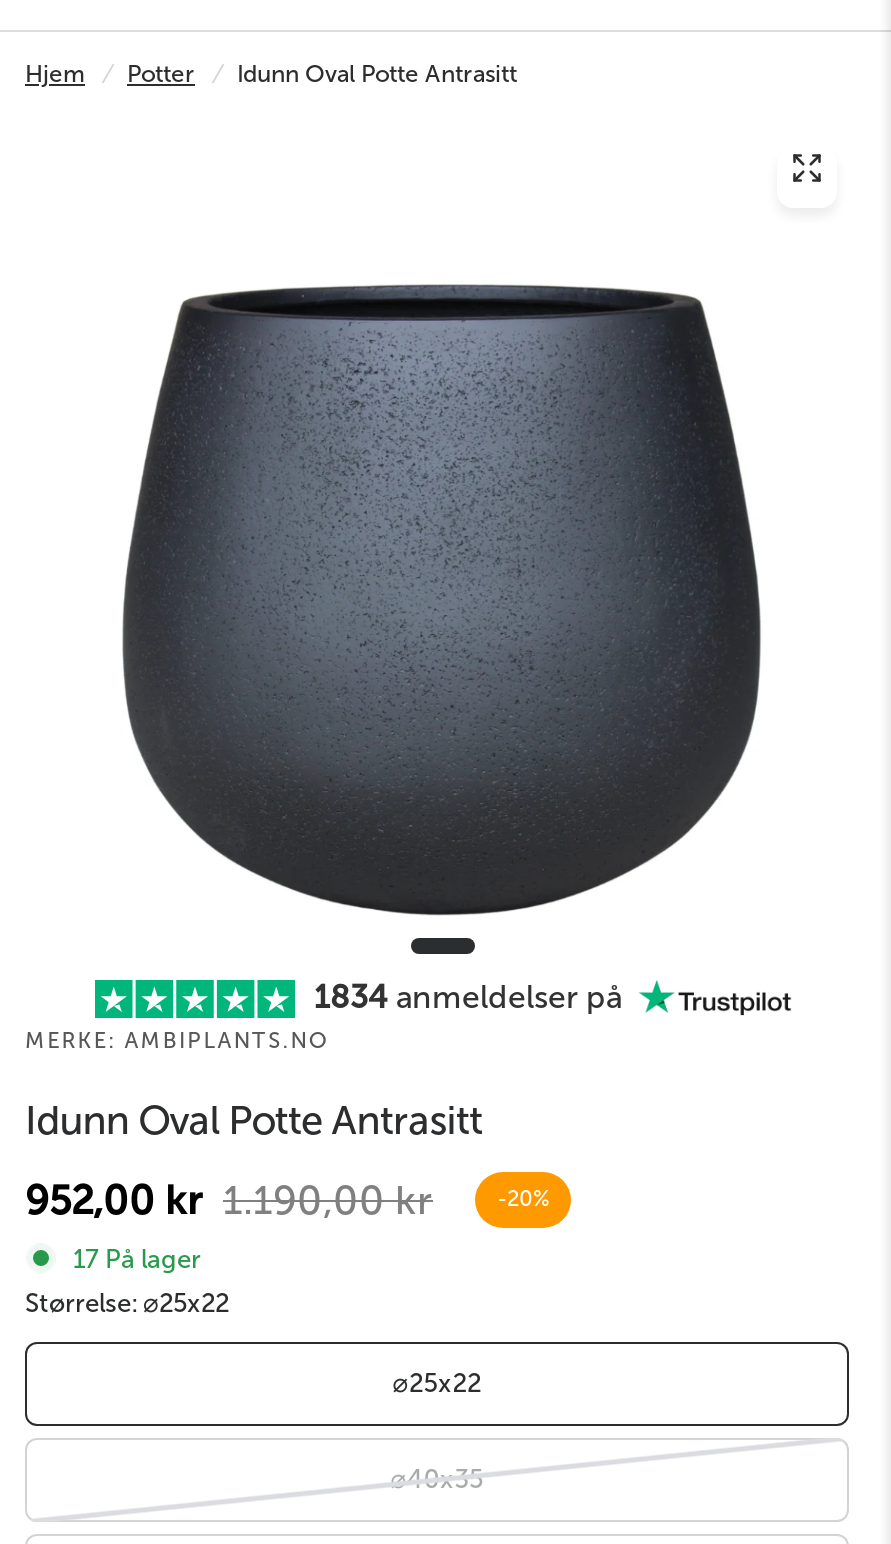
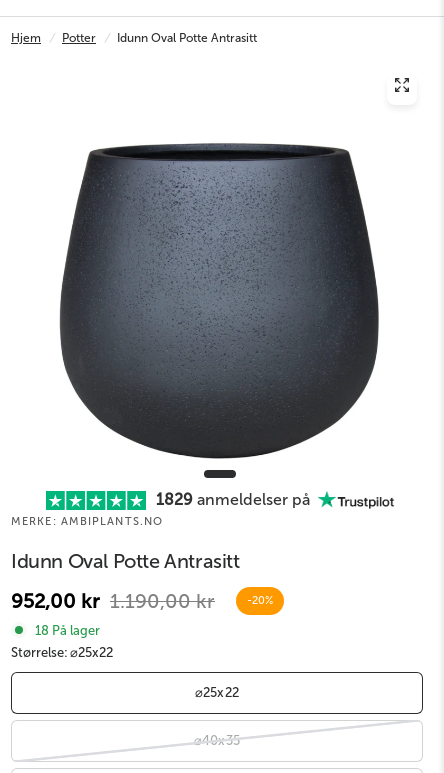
- 1834 anmeldelser på
+ 1829 anmeldelser på

- 17 På lager
+ 18 På lager
